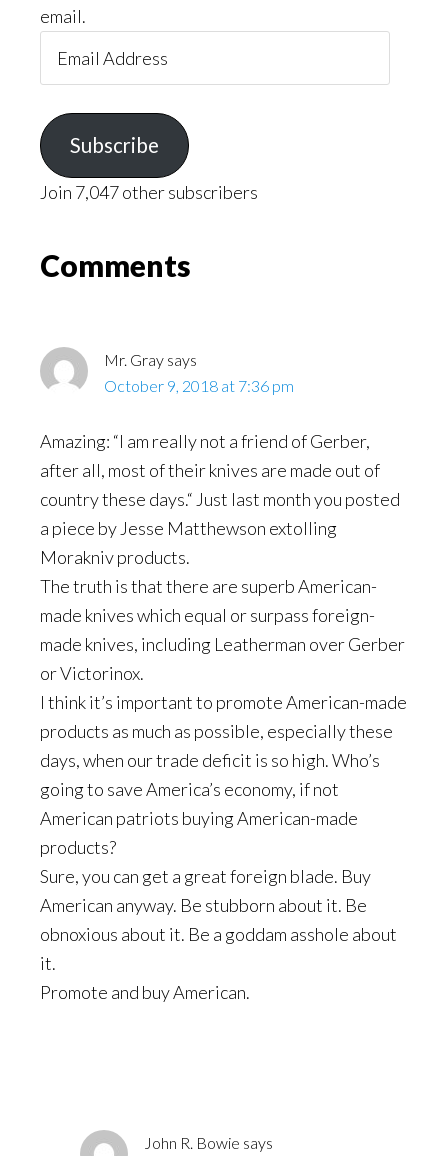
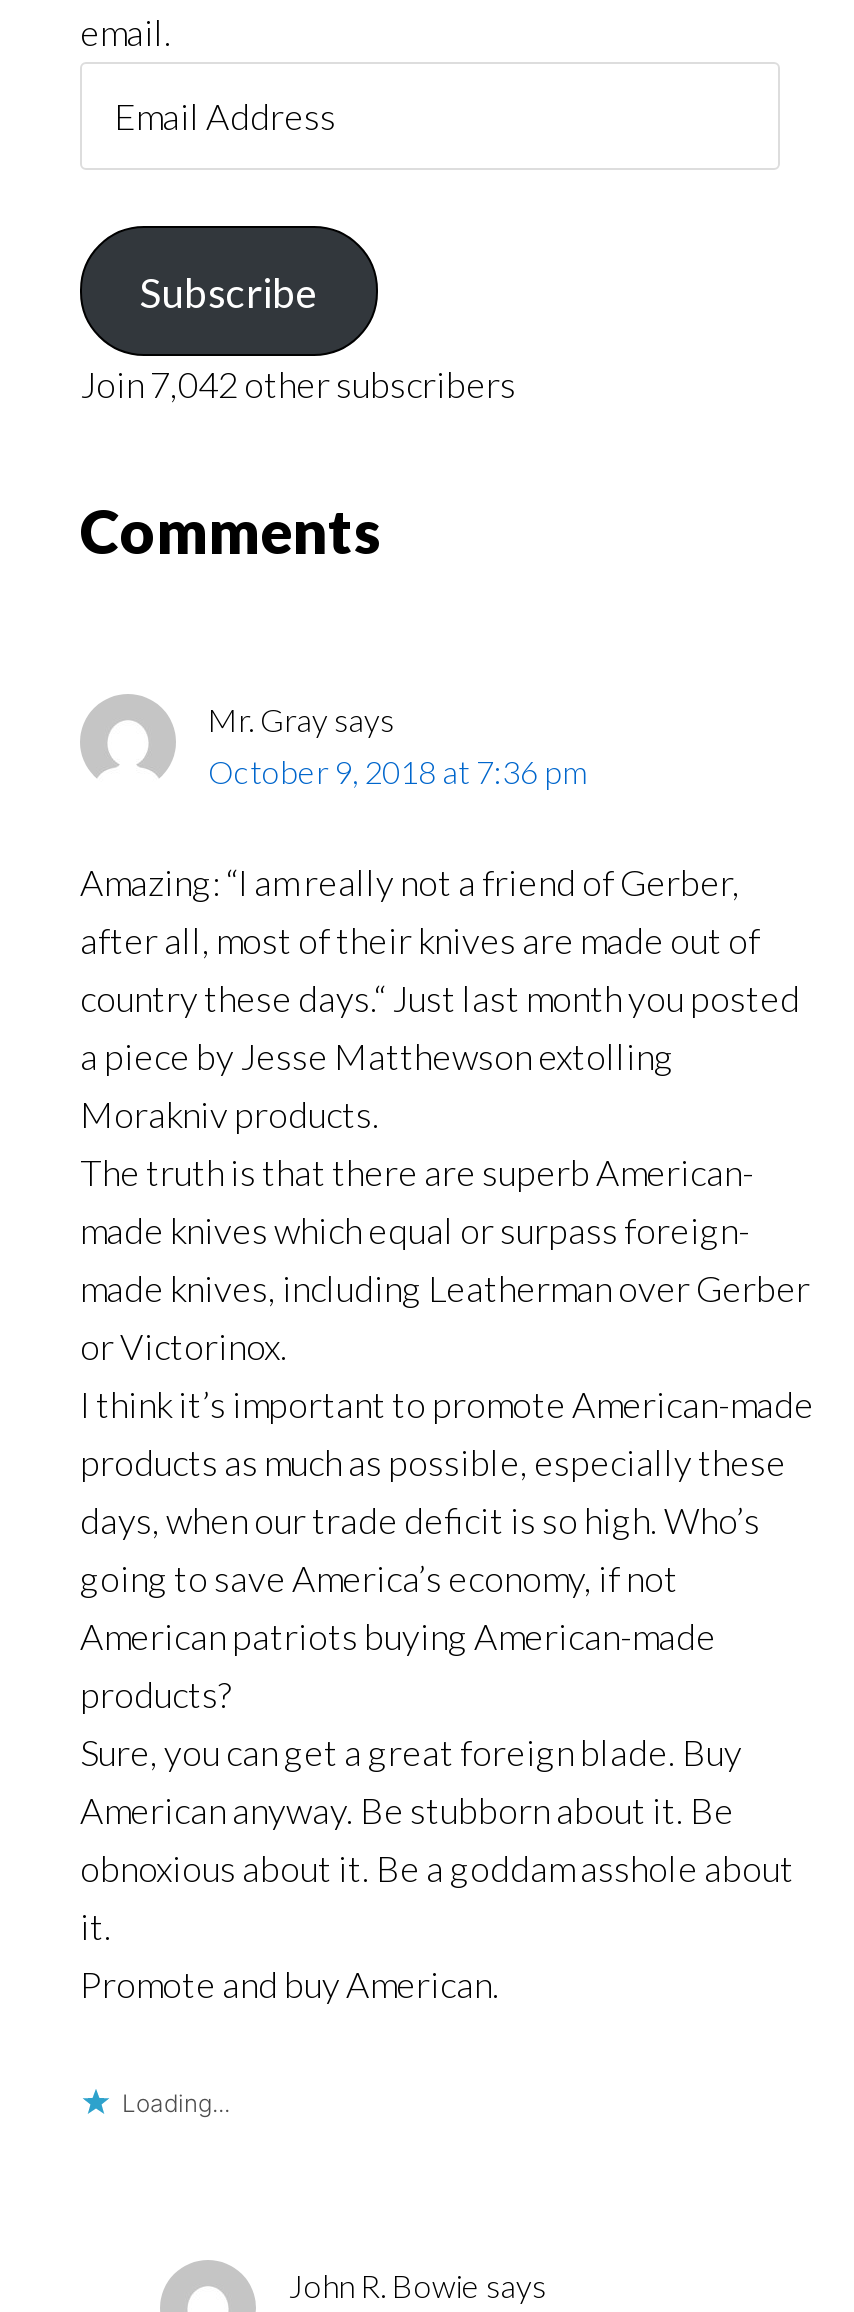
- Join 7,047 other subscribers
+ Join 7,042 other subscribers

+ Loading...
